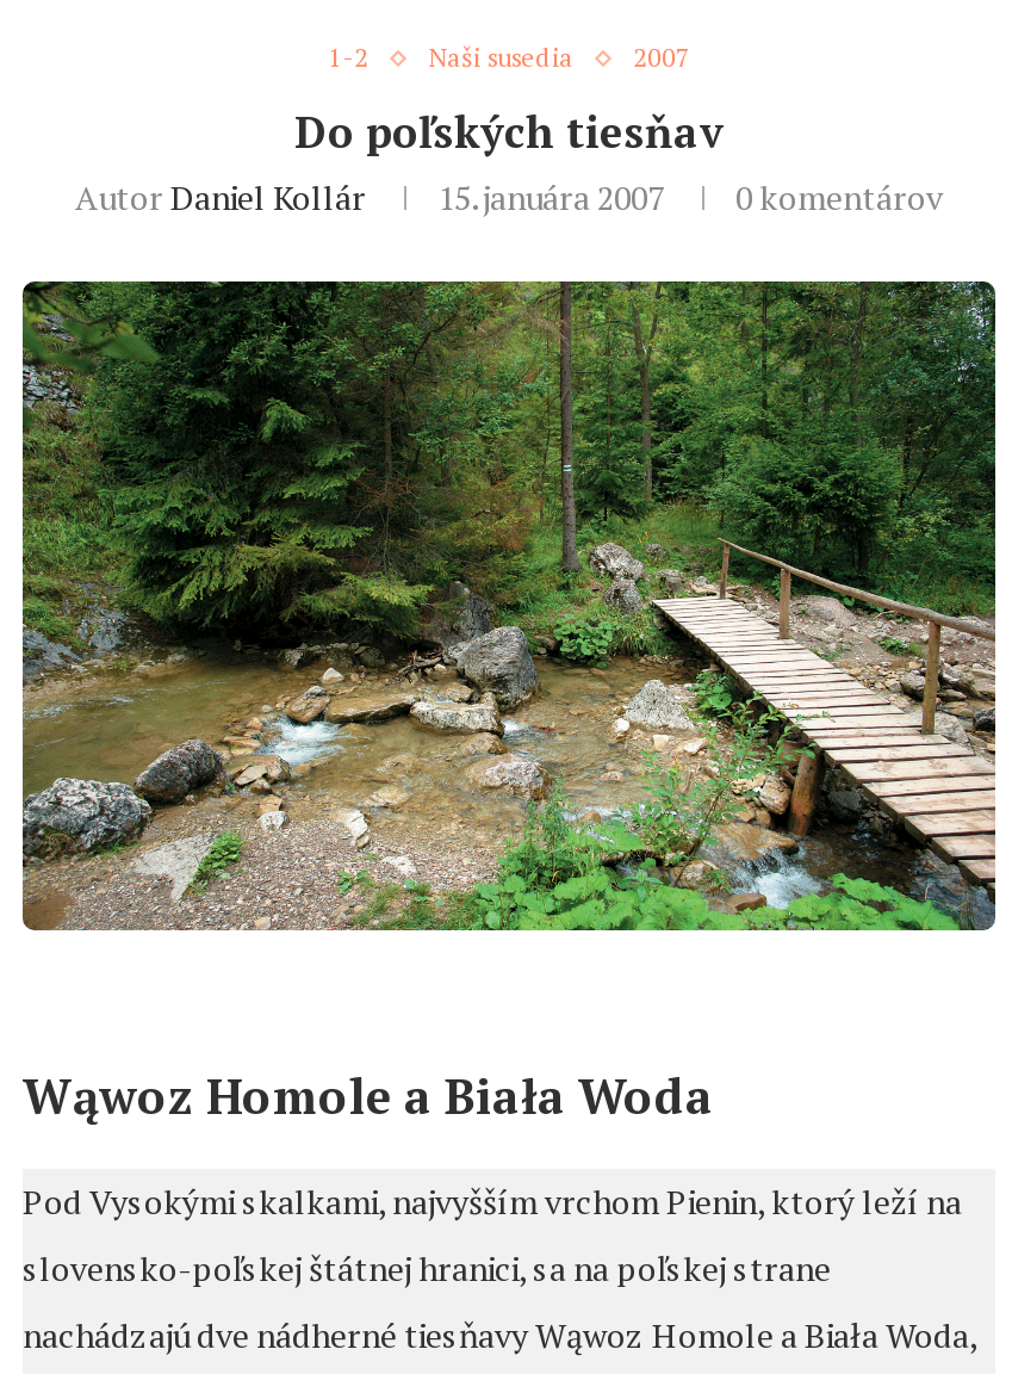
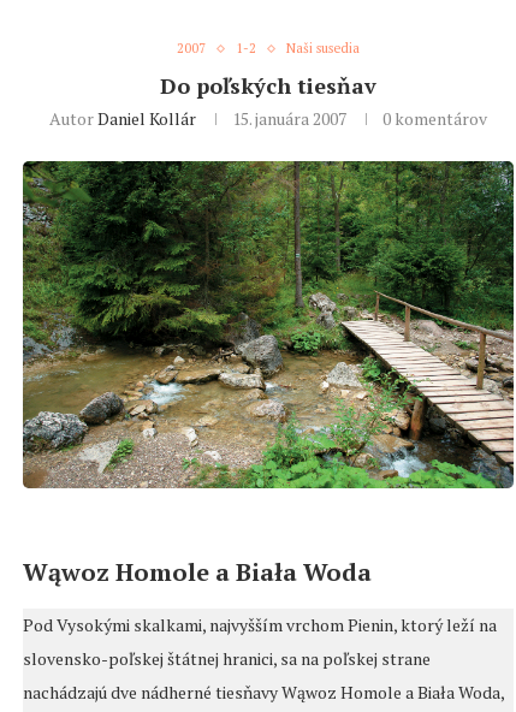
- 2007

+ 2007
